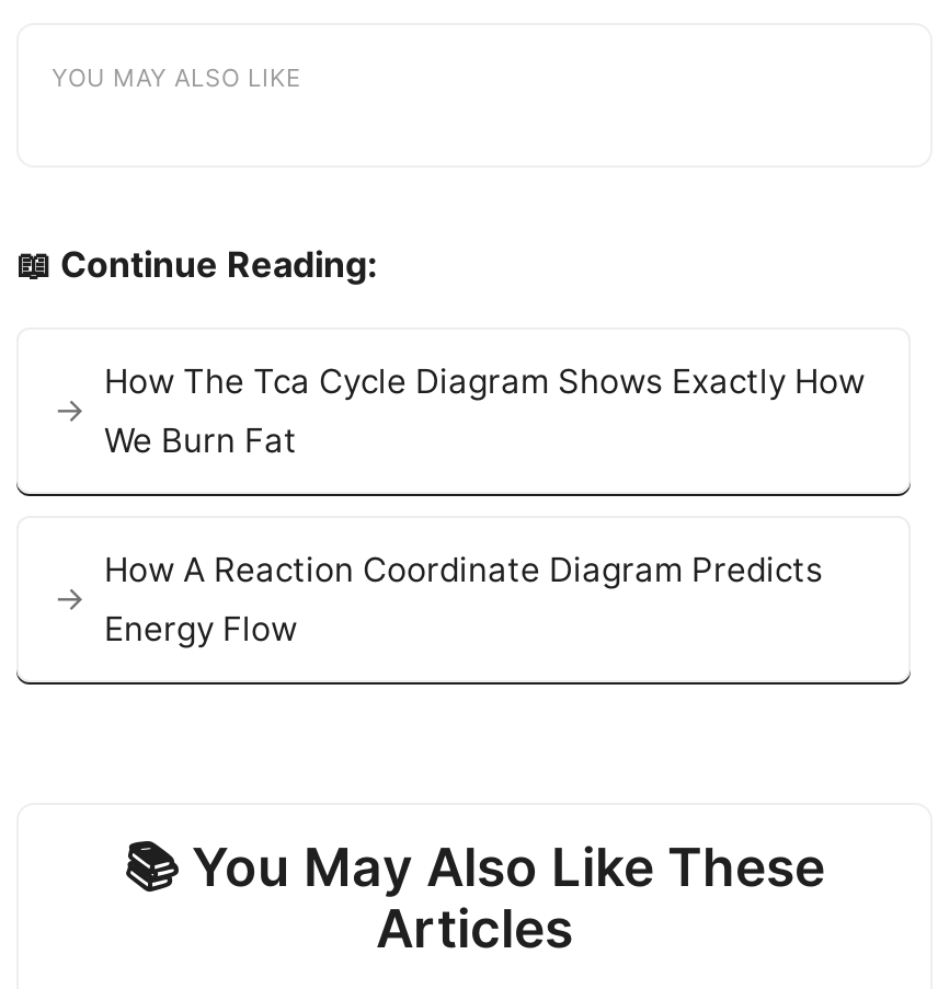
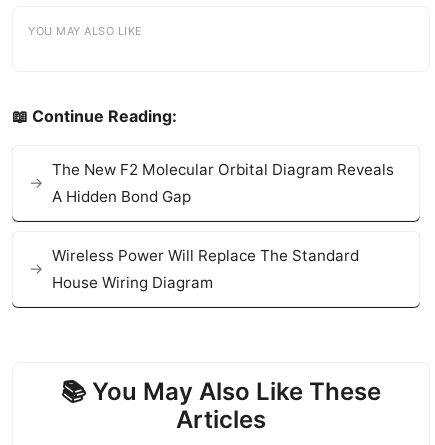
- How The Tca Cycle Diagram Shows Exactly How
- We Burn Fat
+ The New F2 Molecular Orbital Diagram Reveals
+ A Hidden Bond Gap

- How A Reaction Coordinate Diagram Predicts
- Energy Flow
+ Wireless Power Will Replace The Standard
+ House Wiring Diagram
